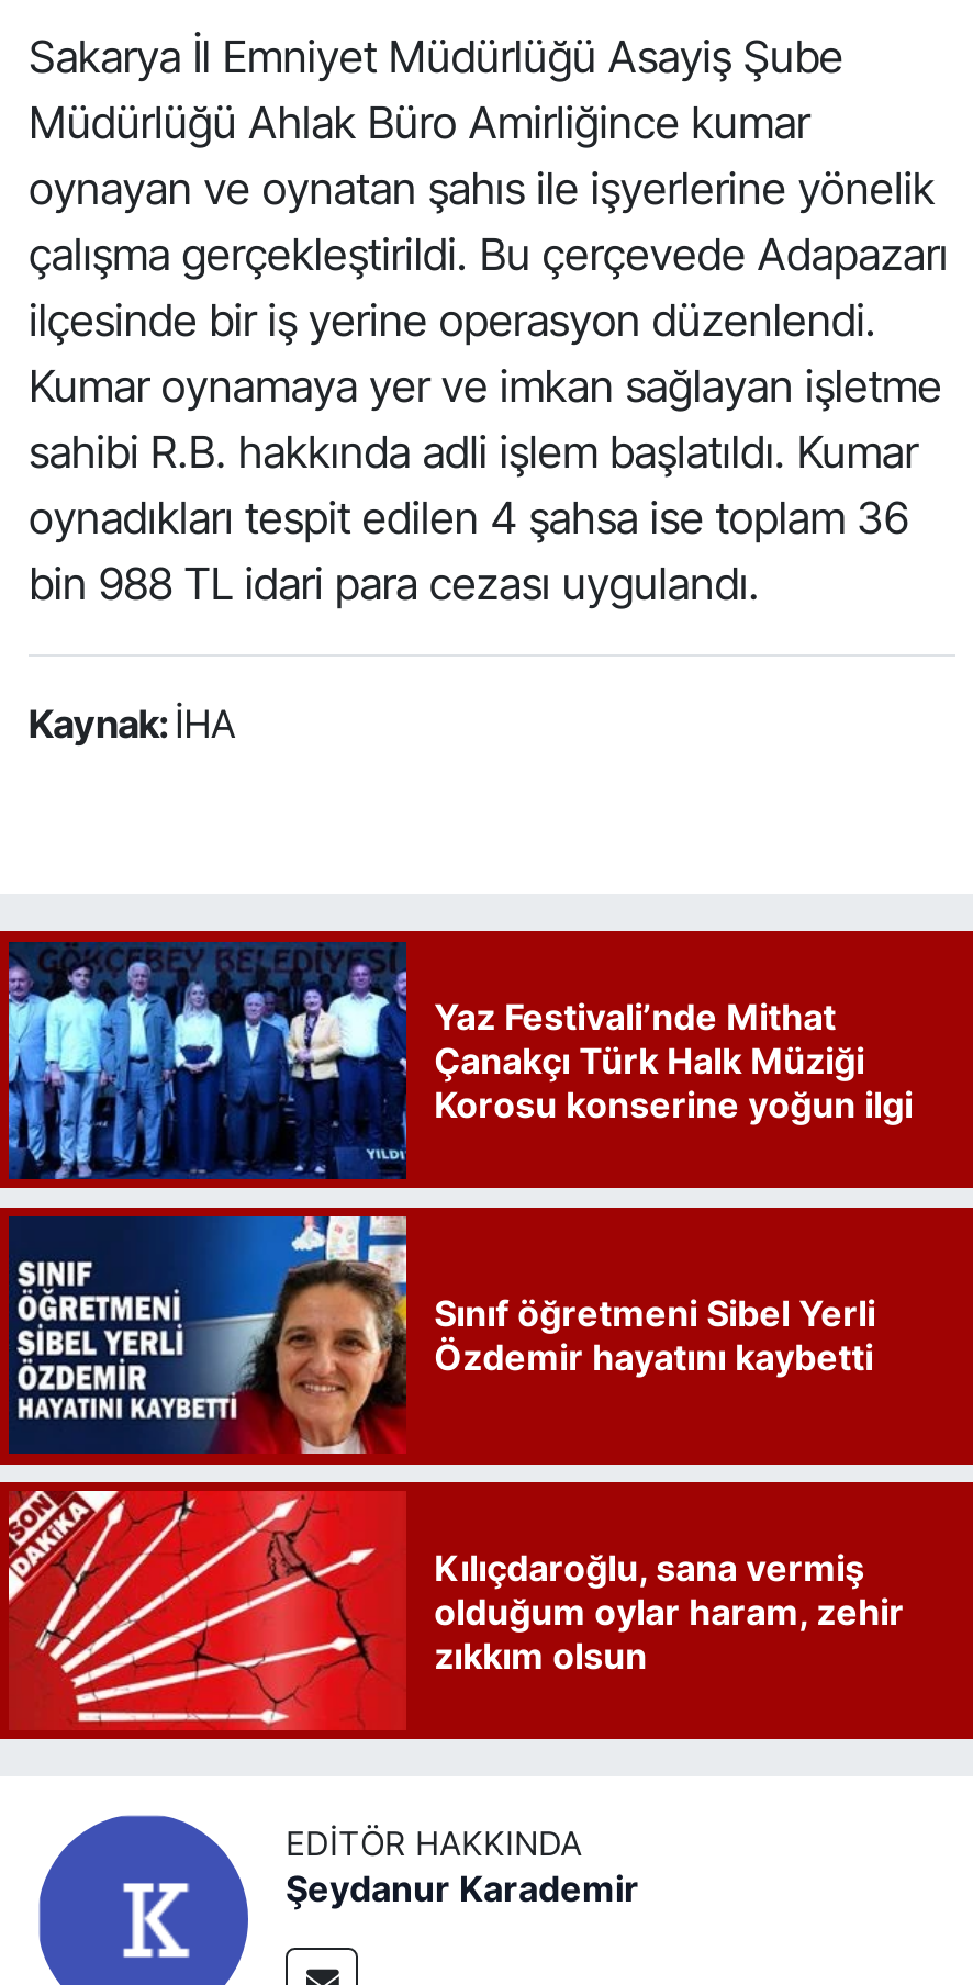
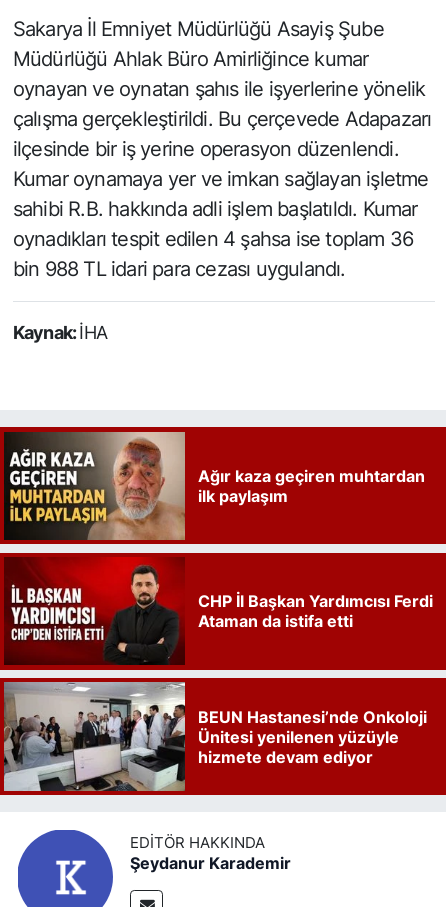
- [image]
- Yaz Festivali’nde Mithat
- Çanakçı Türk Halk Müziği
- Korosu konserine yoğun ilgi
+ [image]
+ Ağır kaza geçiren muhtardan
+ ilk paylaşım

- [image]
- Sınıf öğretmeni Sibel Yerli
- Özdemir hayatını kaybetti
+ [image]
+ CHP İl Başkan Yardımcısı Ferdi
+ Ataman da istifa etti

- [image]
- Kılıçdaroğlu, sana vermiş
- olduğum oylar haram, zehir
- zıkkım olsun
+ [image]
+ BEUN Hastanesi’nde Onkoloji
+ Ünitesi yenilenen yüzüyle
+ hizmete devam ediyor
